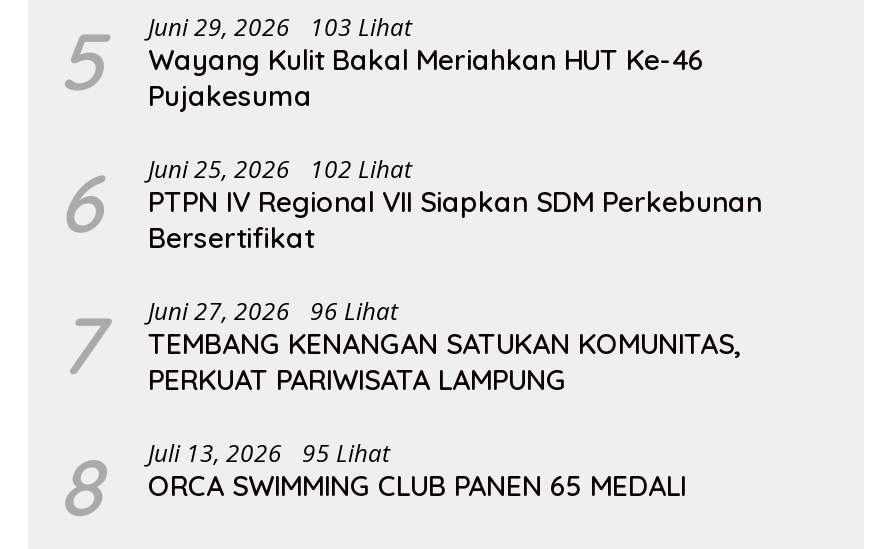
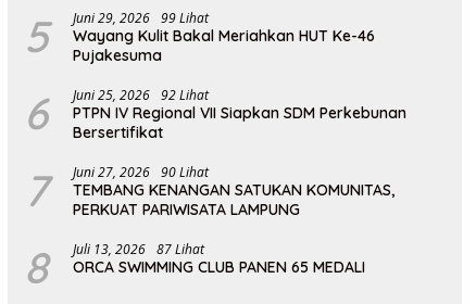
- 5 Juni 29, 2026 103 Lihat Wayang Kulit Bakal Meriahkan HUT Ke-46 Pujakesuma
+ 5 Juni 29, 2026 99 Lihat Wayang Kulit Bakal Meriahkan HUT Ke-46 Pujakesuma

- 6 Juni 25, 2026 102 Lihat PTPN IV Regional VII Siapkan SDM Perkebunan Bersertifikat
+ 6 Juni 25, 2026 92 Lihat PTPN IV Regional VII Siapkan SDM Perkebunan Bersertifikat

- 7 Juni 27, 2026 96 Lihat TEMBANG KENANGAN SATUKAN KOMUNITAS, PERKUAT PARIWISATA LAMPUNG
+ 7 Juni 27, 2026 90 Lihat TEMBANG KENANGAN SATUKAN KOMUNITAS, PERKUAT PARIWISATA LAMPUNG

- 8 Juli 13, 2026 95 Lihat ORCA SWIMMING CLUB PANEN 65 MEDALI
+ 8 Juli 13, 2026 87 Lihat ORCA SWIMMING CLUB PANEN 65 MEDALI
